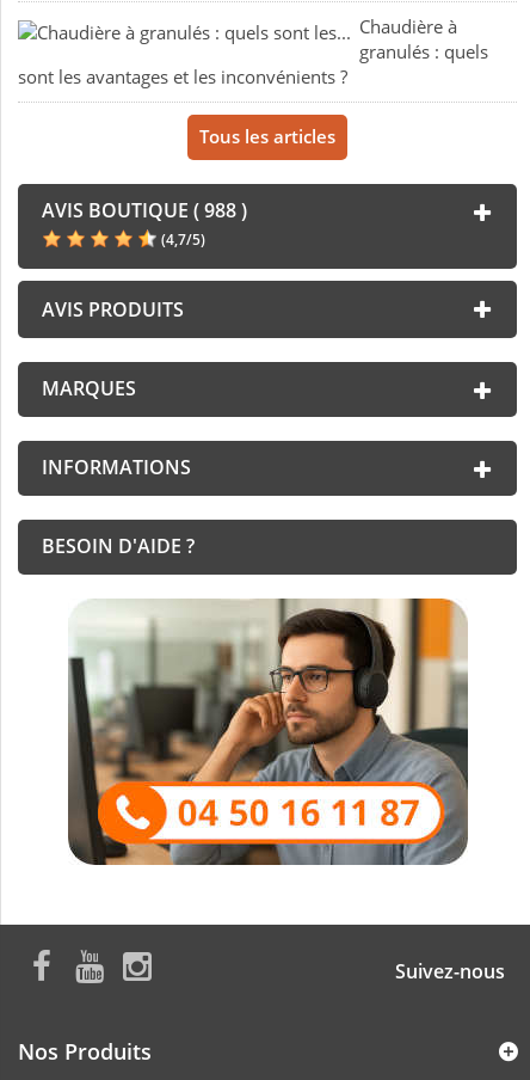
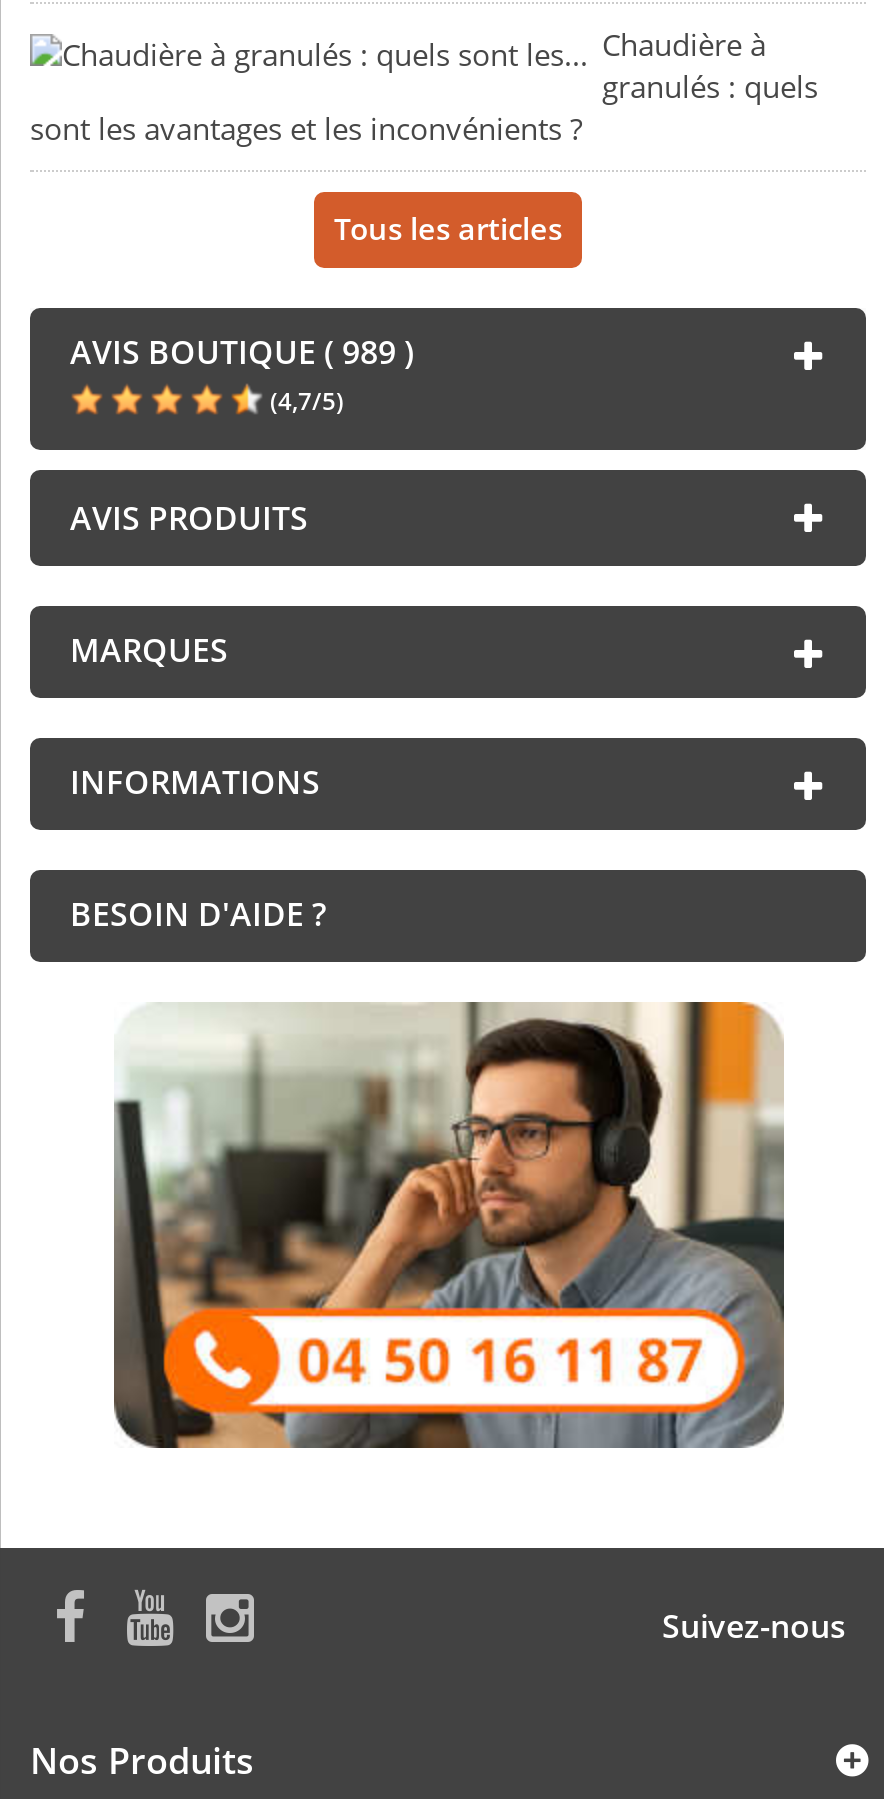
- AVIS BOUTIQUE ( 988 )
+ AVIS BOUTIQUE ( 989 )
